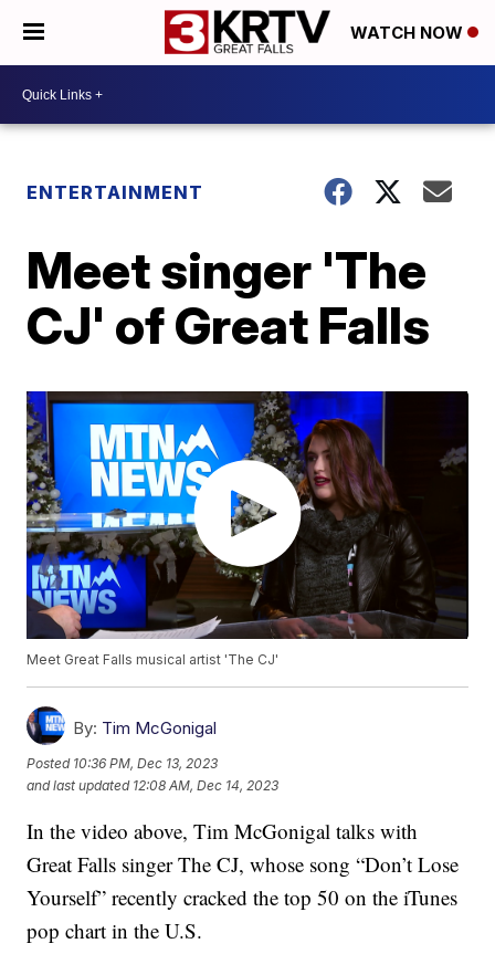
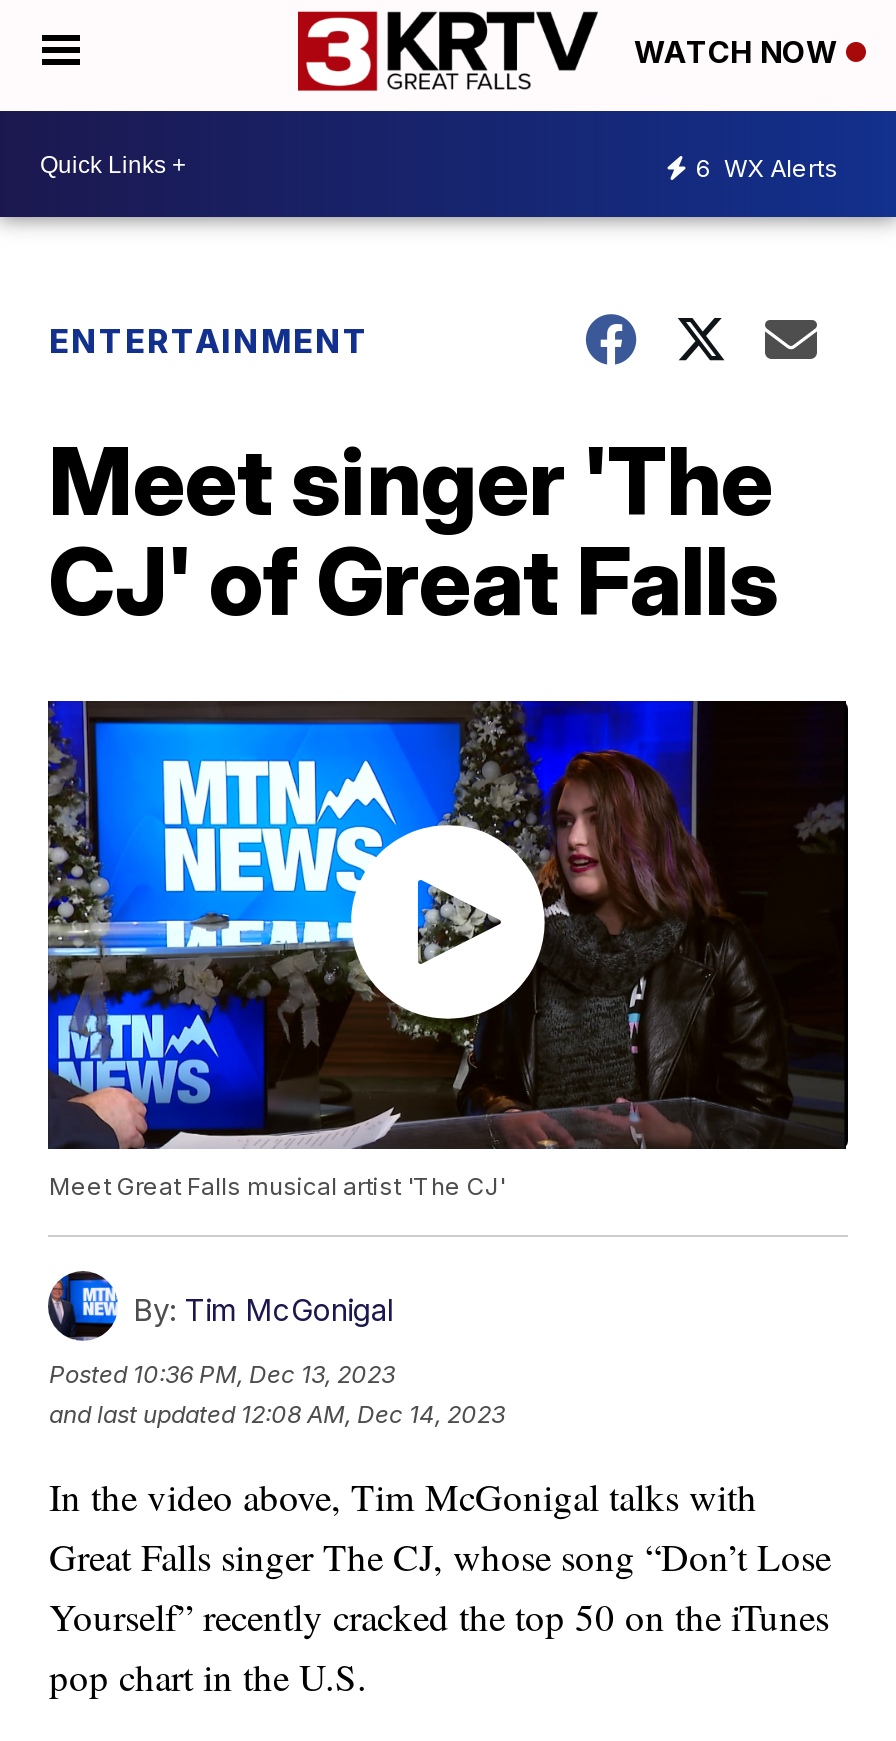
+ 6 WX Alerts
